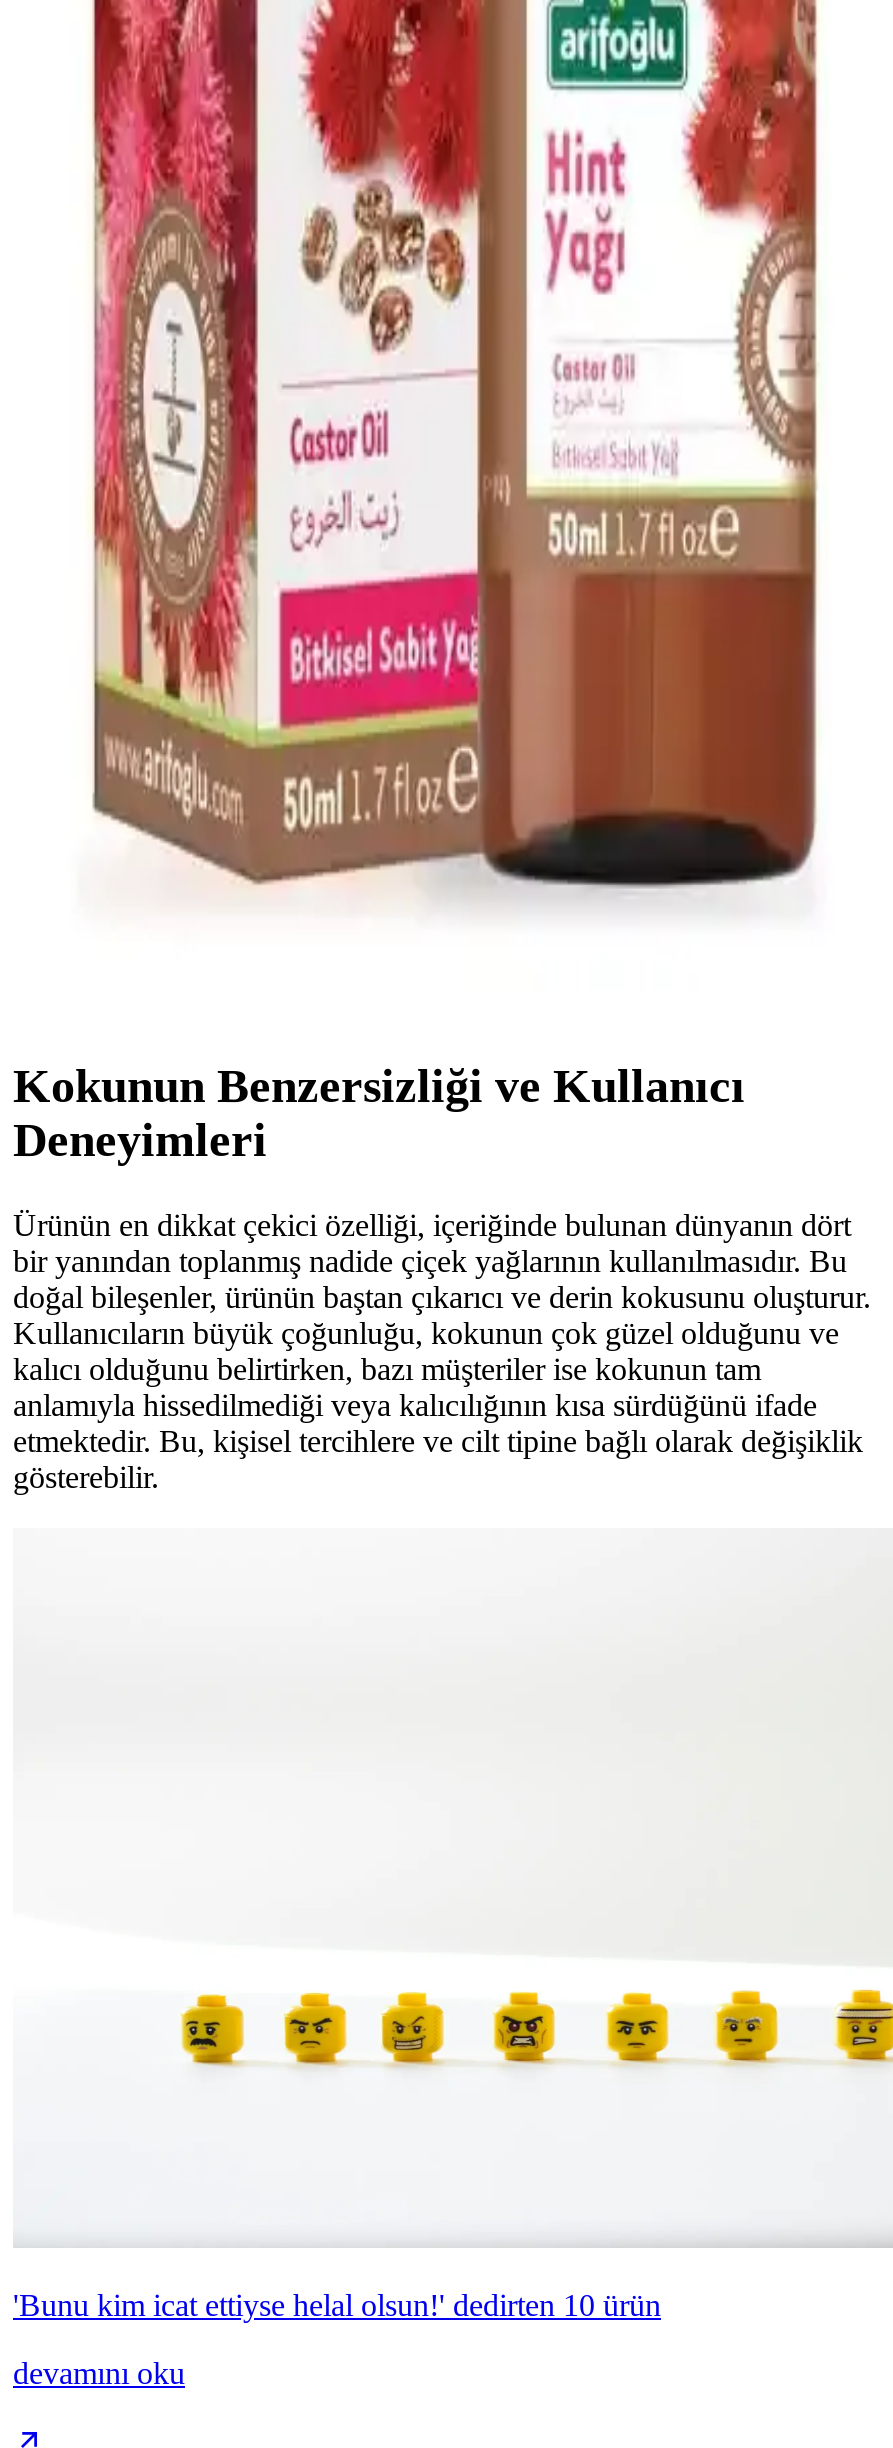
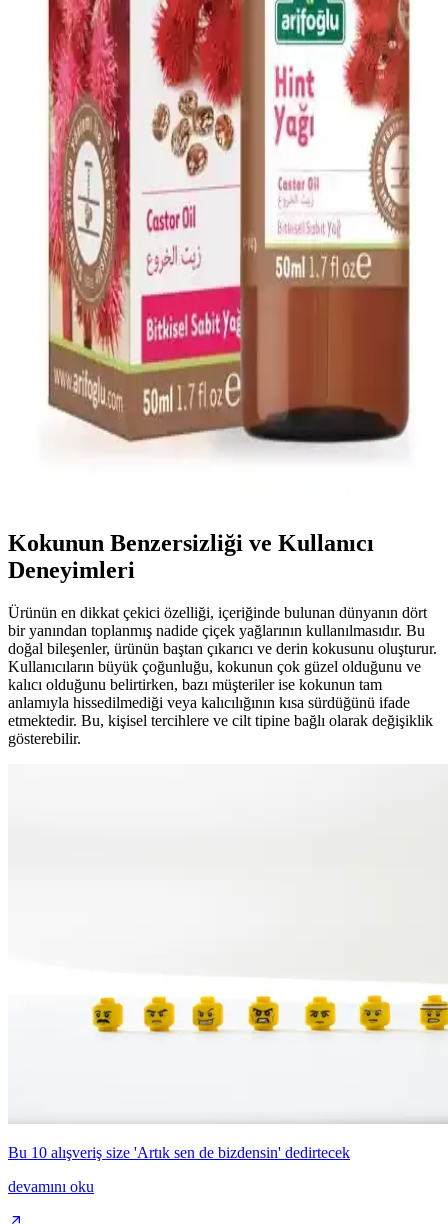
- 'Bunu kim icat ettiyse helal olsun!' dedirten 10 ürün
+ Bu 10 alışveriş size 'Artık sen de bizdensin' dedirtecek
